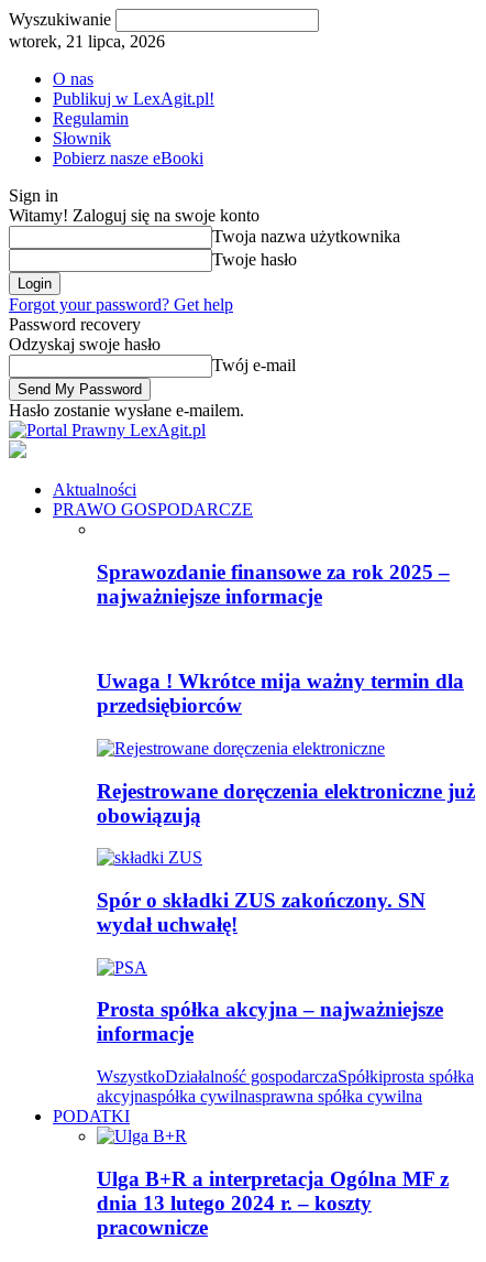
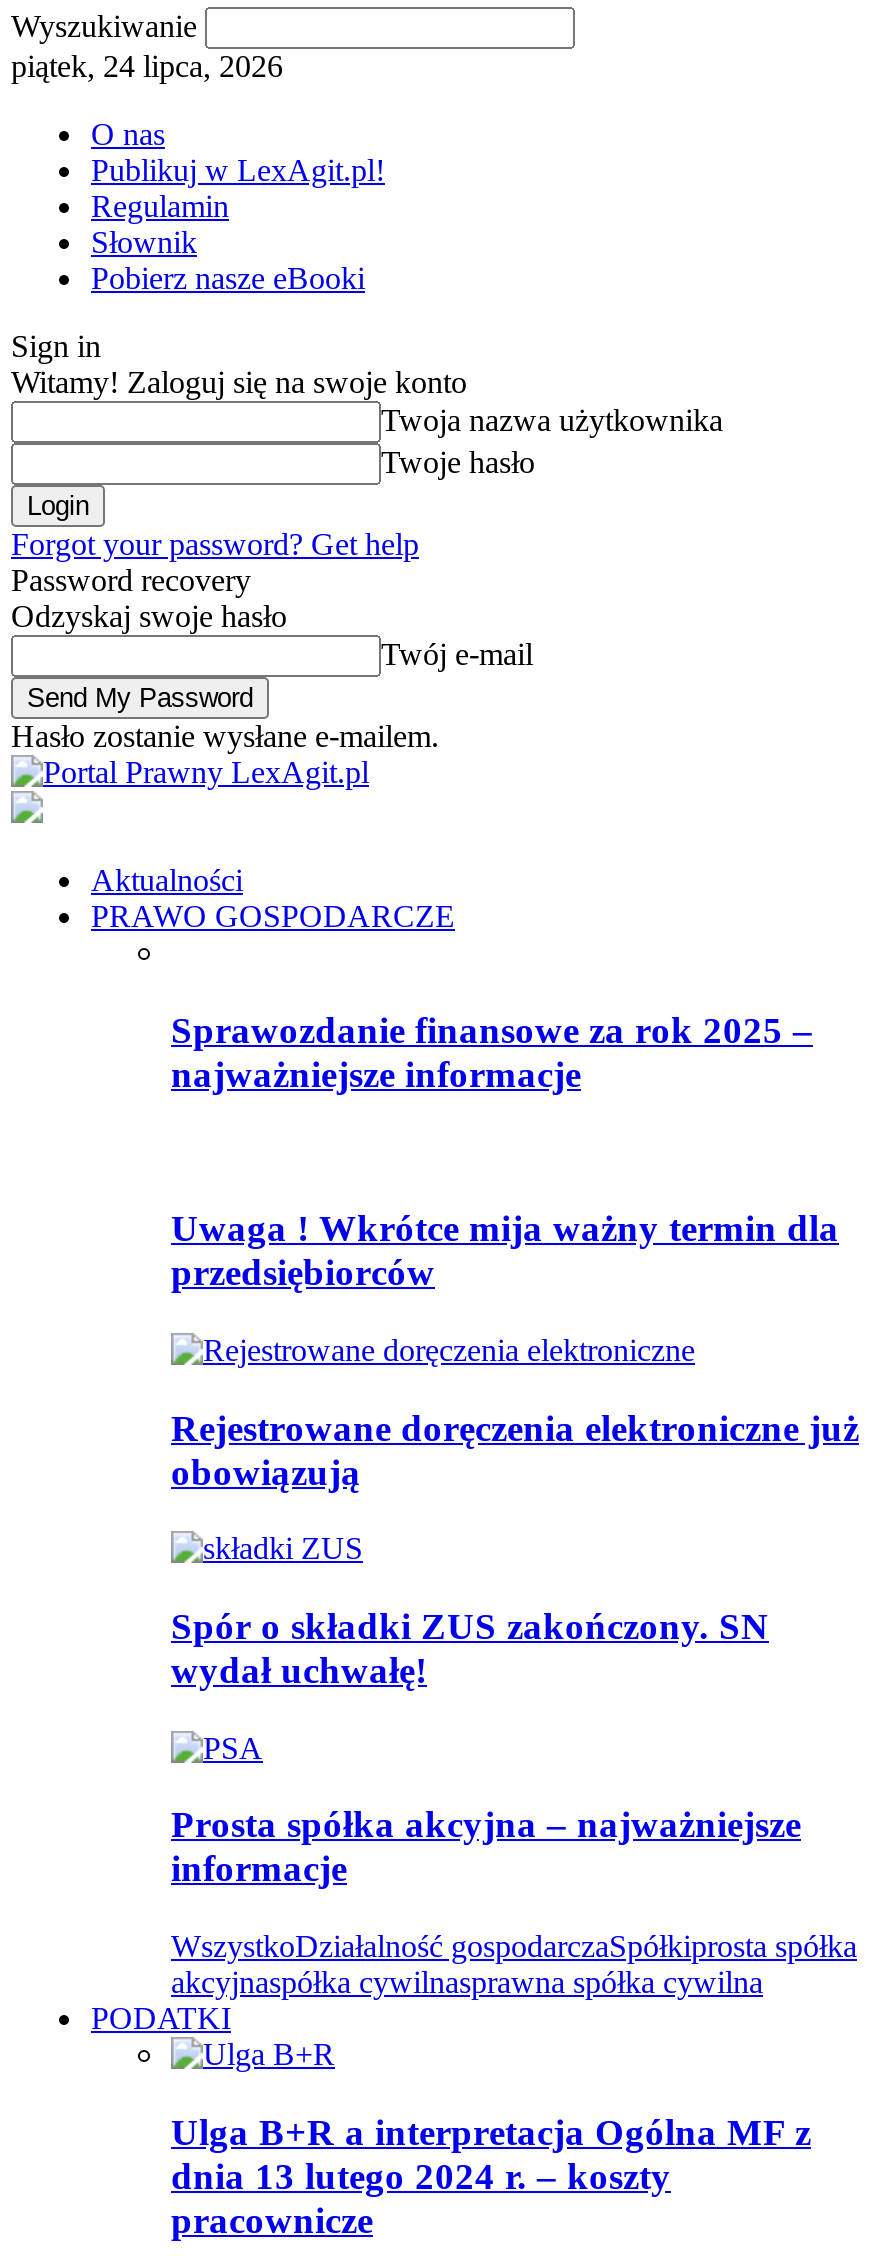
- wtorek, 21 lipca, 2026
+ piątek, 24 lipca, 2026
